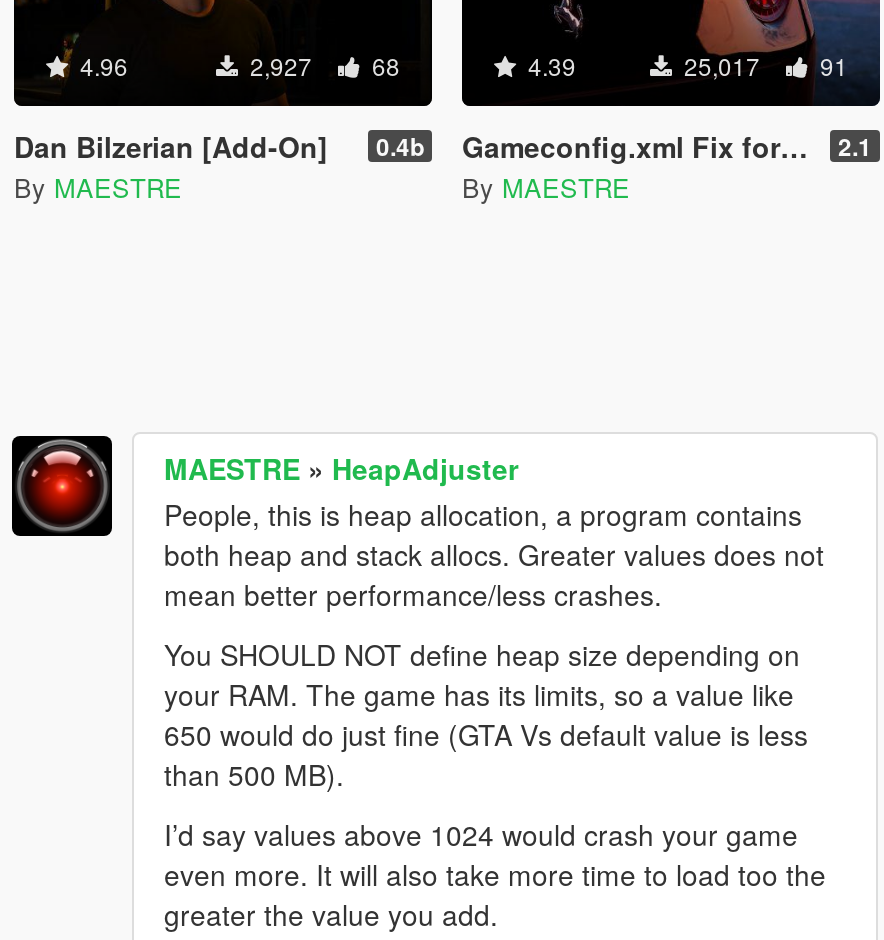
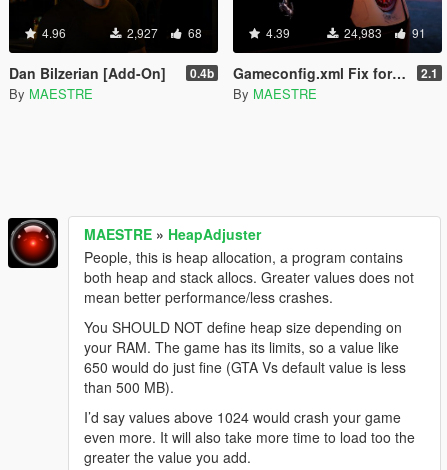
- 25,017 91
+ 24,983 91
